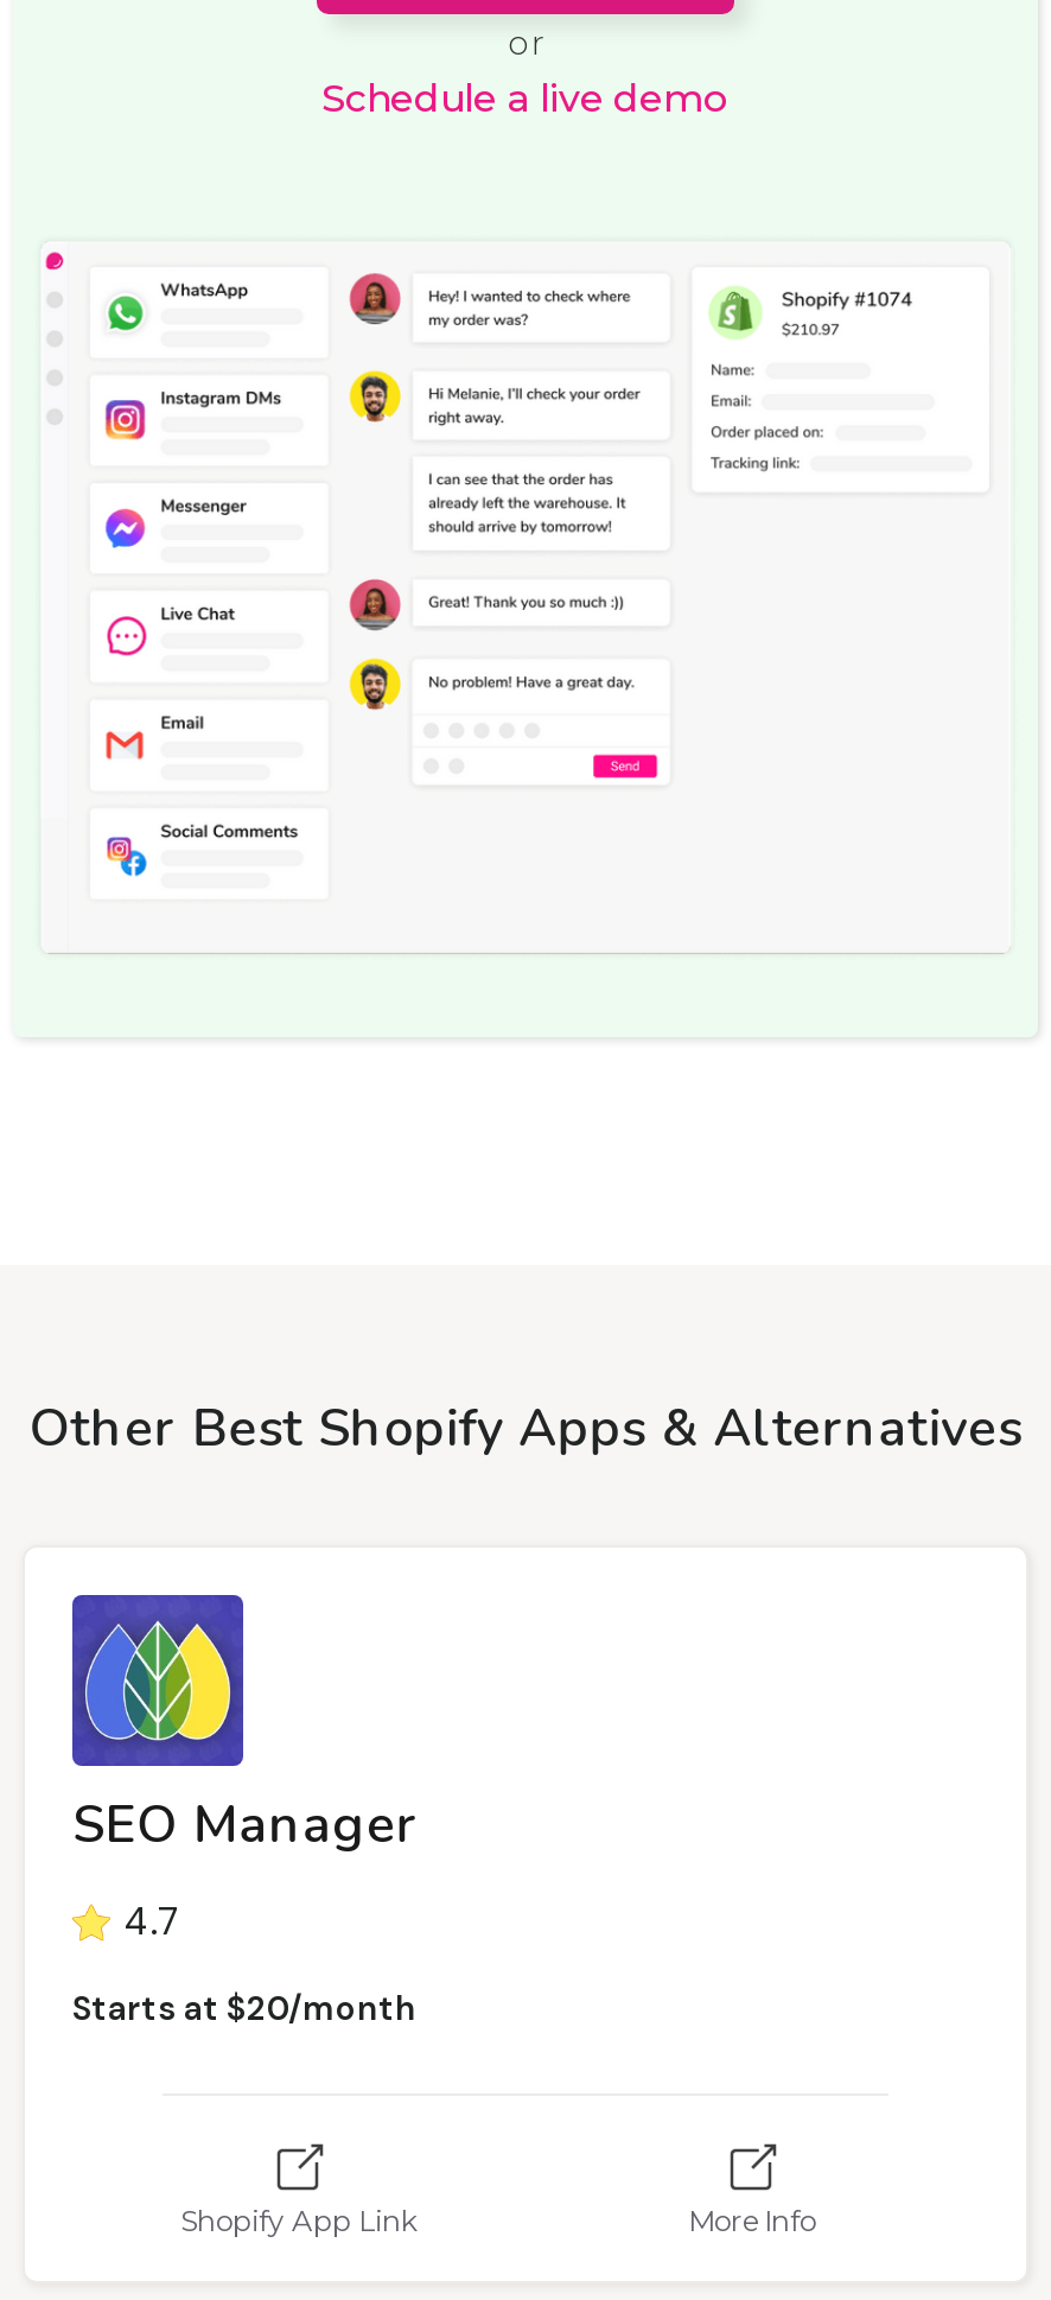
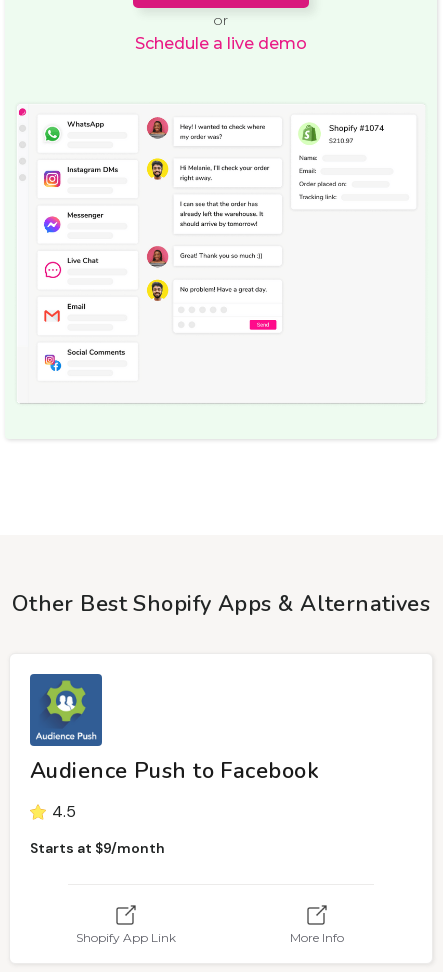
- [image]
- SEO Manager
+ [image]
+ Audience Push to Facebook

- 4.7
+ 4.5

- Starts at $20/month
+ Starts at $9/month
